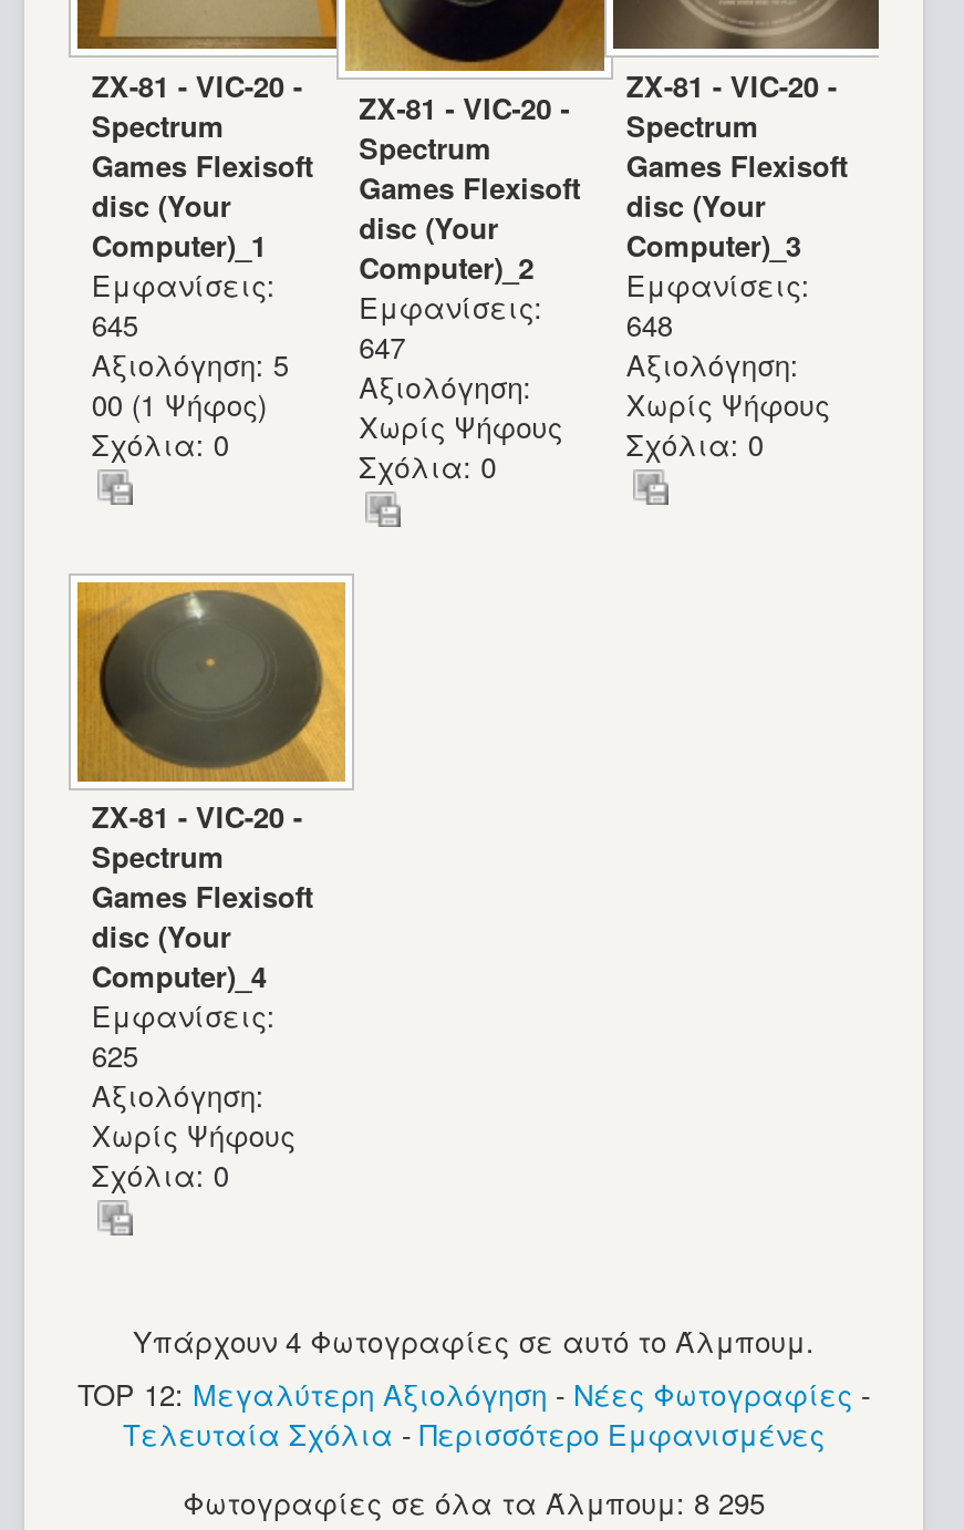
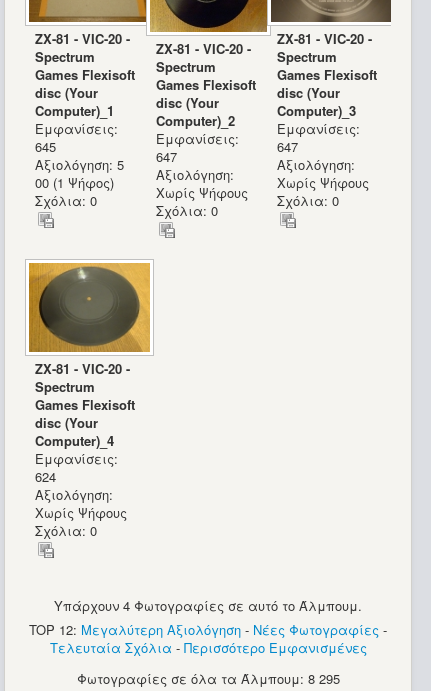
- Εμφανίσεις: 648
+ Εμφανίσεις: 647

- 625
+ 624
